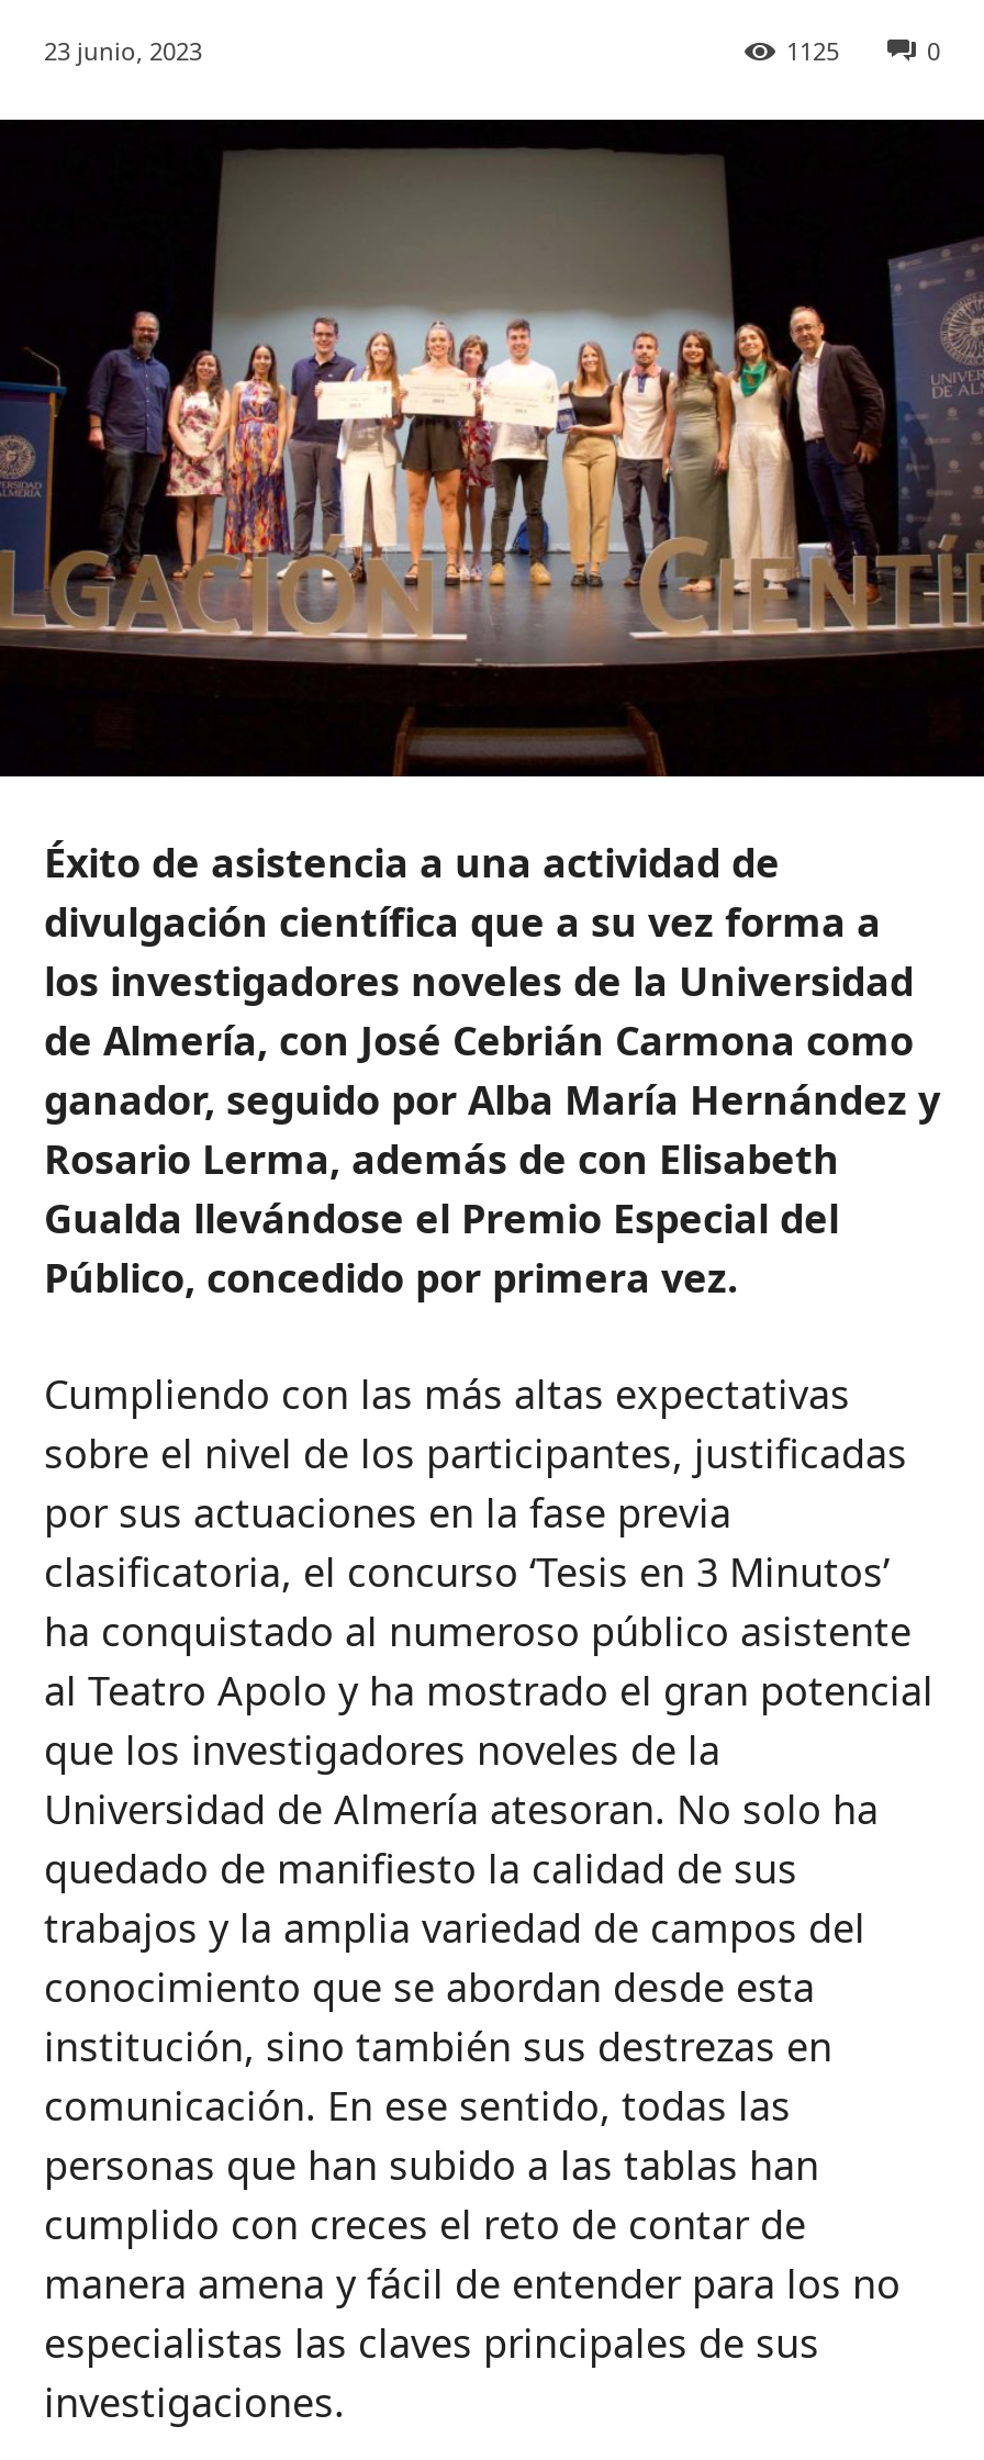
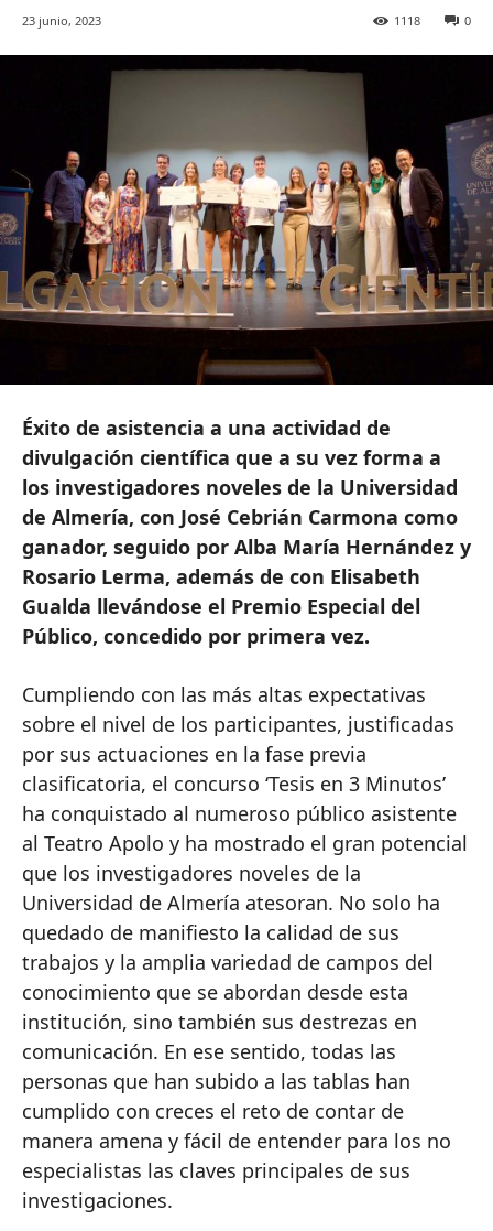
- 1125
+ 1118
